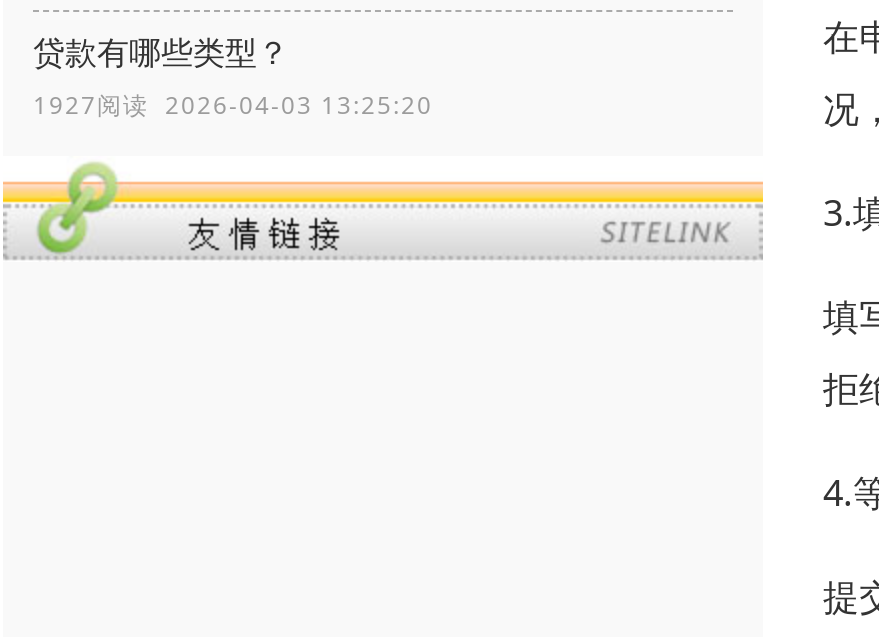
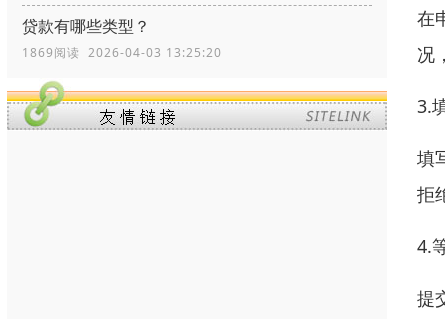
- 1927阅读 2026-04-03 13:25:20
+ 1869阅读 2026-04-03 13:25:20
